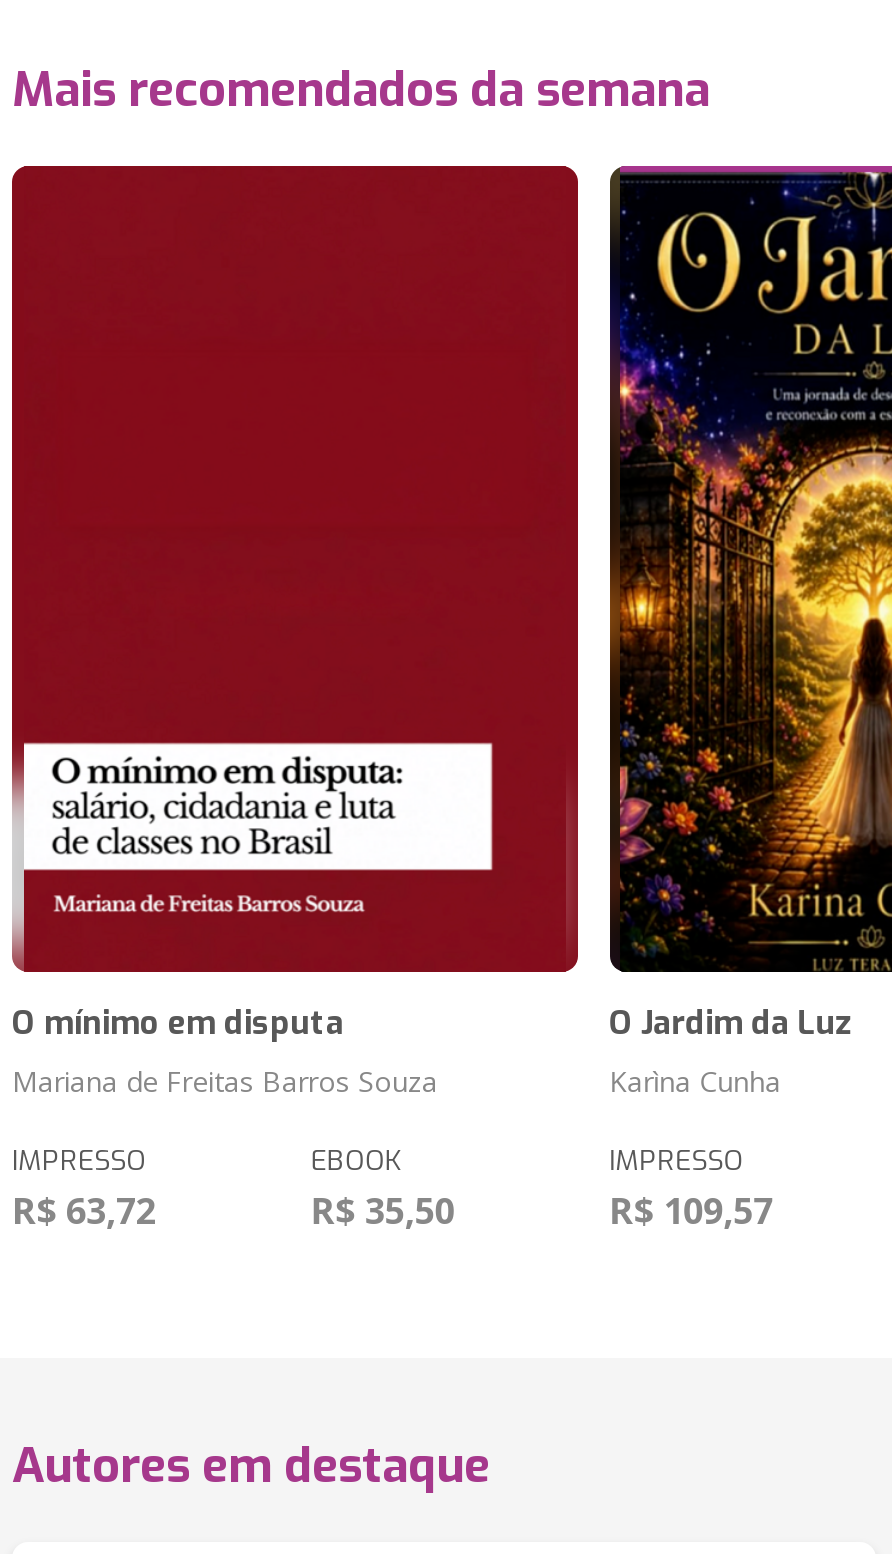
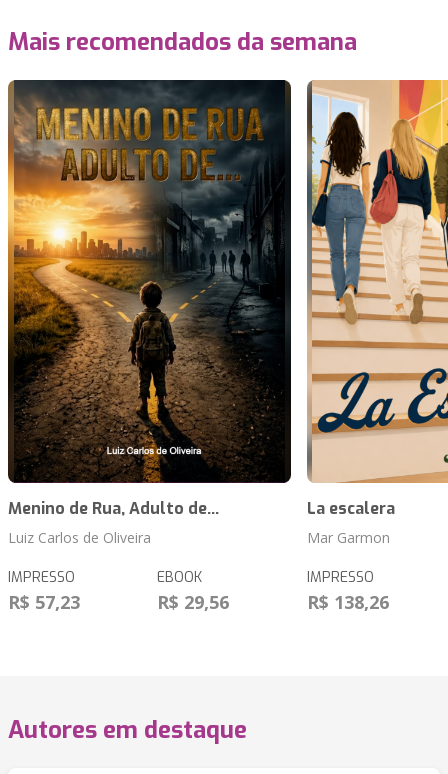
- [image]
- O mínimo em disputa
- Mariana de Freitas Barros Souza
+ [image]
+ Menino de Rua, Adulto de...
+ Luiz Carlos de Oliveira

- [image]
- O Jardim da Luz
- Karìna Cunha
+ [image]
+ La escalera
+ Mar Garmon

- R$ 63,72
+ R$ 57,23

- R$ 35,50
+ R$ 29,56

- R$ 109,57
+ R$ 138,26
